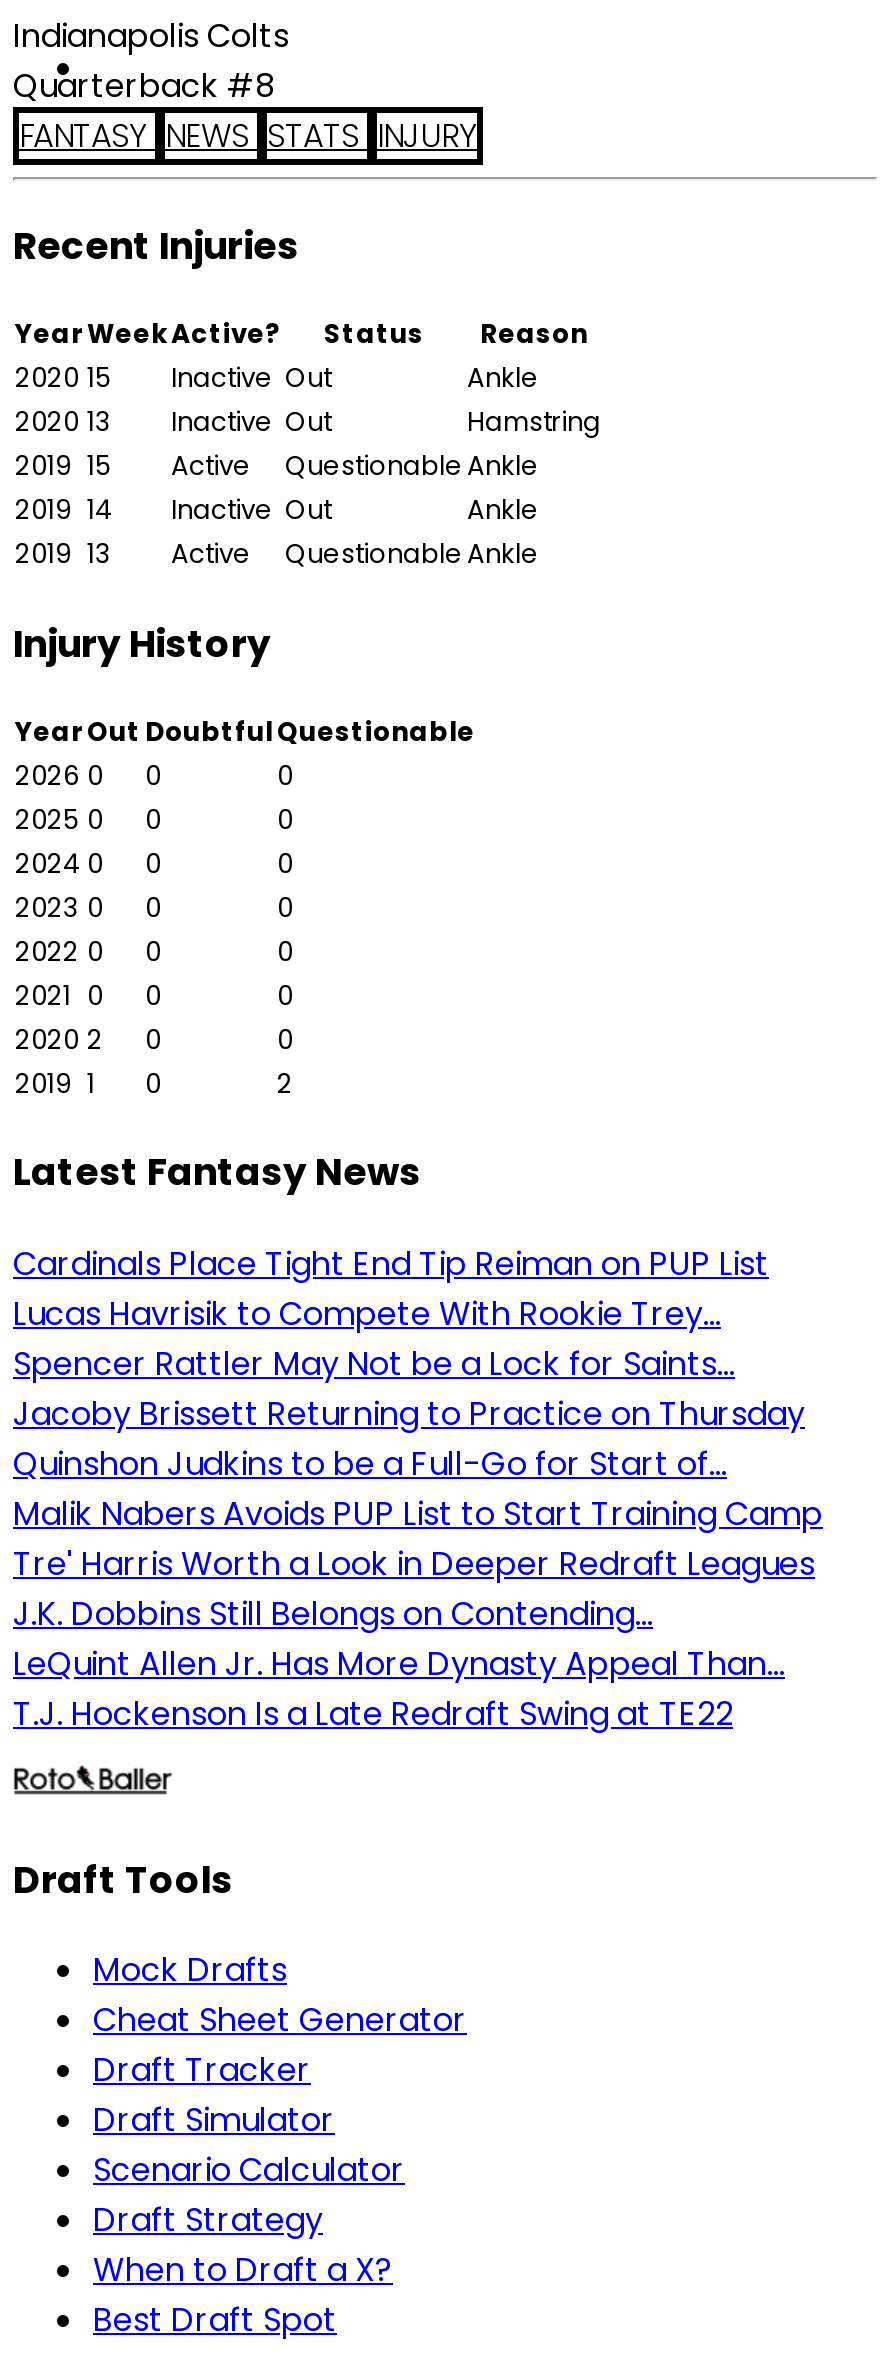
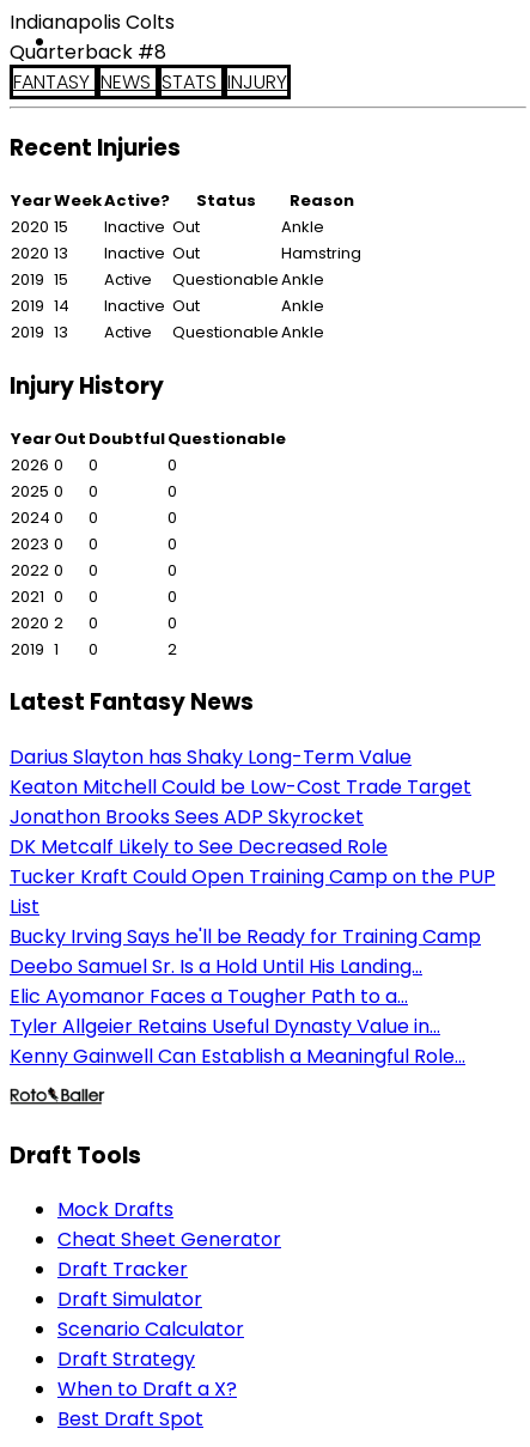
- Cardinals Place Tight End Tip Reiman on PUP List
- Lucas Havrisik to Compete With Rookie Trey...
- Spencer Rattler May Not be a Lock for Saints...
- Jacoby Brissett Returning to Practice on Thursday
- Quinshon Judkins to be a Full-Go for Start of...
- Malik Nabers Avoids PUP List to Start Training Camp
- Tre' Harris Worth a Look in Deeper Redraft Leagues
- J.K. Dobbins Still Belongs on Contending...
- LeQuint Allen Jr. Has More Dynasty Appeal Than...
- T.J. Hockenson Is a Late Redraft Swing at TE22
+ Darius Slayton has Shaky Long-Term Value
+ Keaton Mitchell Could be Low-Cost Trade Target
+ Jonathon Brooks Sees ADP Skyrocket
+ DK Metcalf Likely to See Decreased Role
+ Tucker Kraft Could Open Training Camp on the PUP
+ List
+ Bucky Irving Says he'll be Ready for Training Camp
+ Deebo Samuel Sr. Is a Hold Until His Landing...
+ Elic Ayomanor Faces a Tougher Path to a...
+ Tyler Allgeier Retains Useful Dynasty Value in...
+ Kenny Gainwell Can Establish a Meaningful Role...
